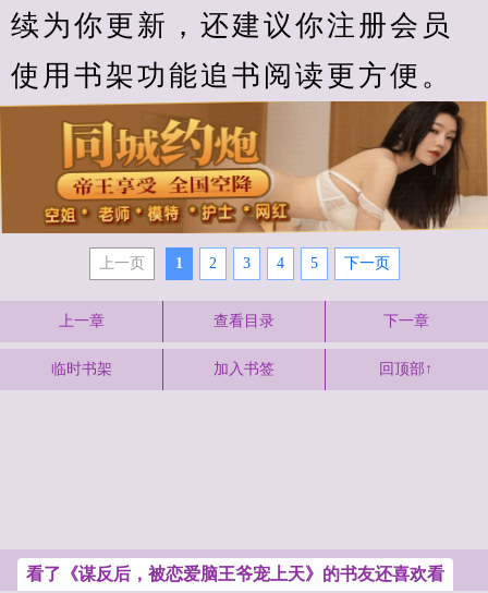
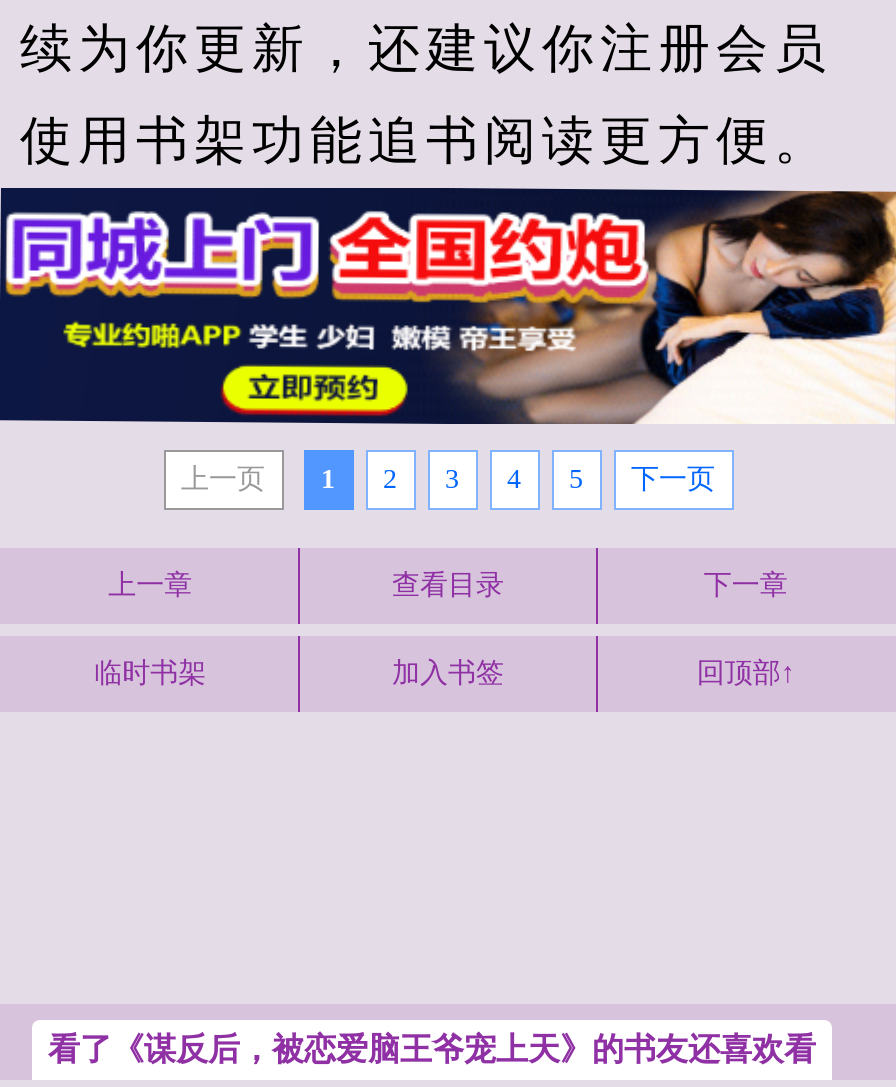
- [image]
+ [image]
